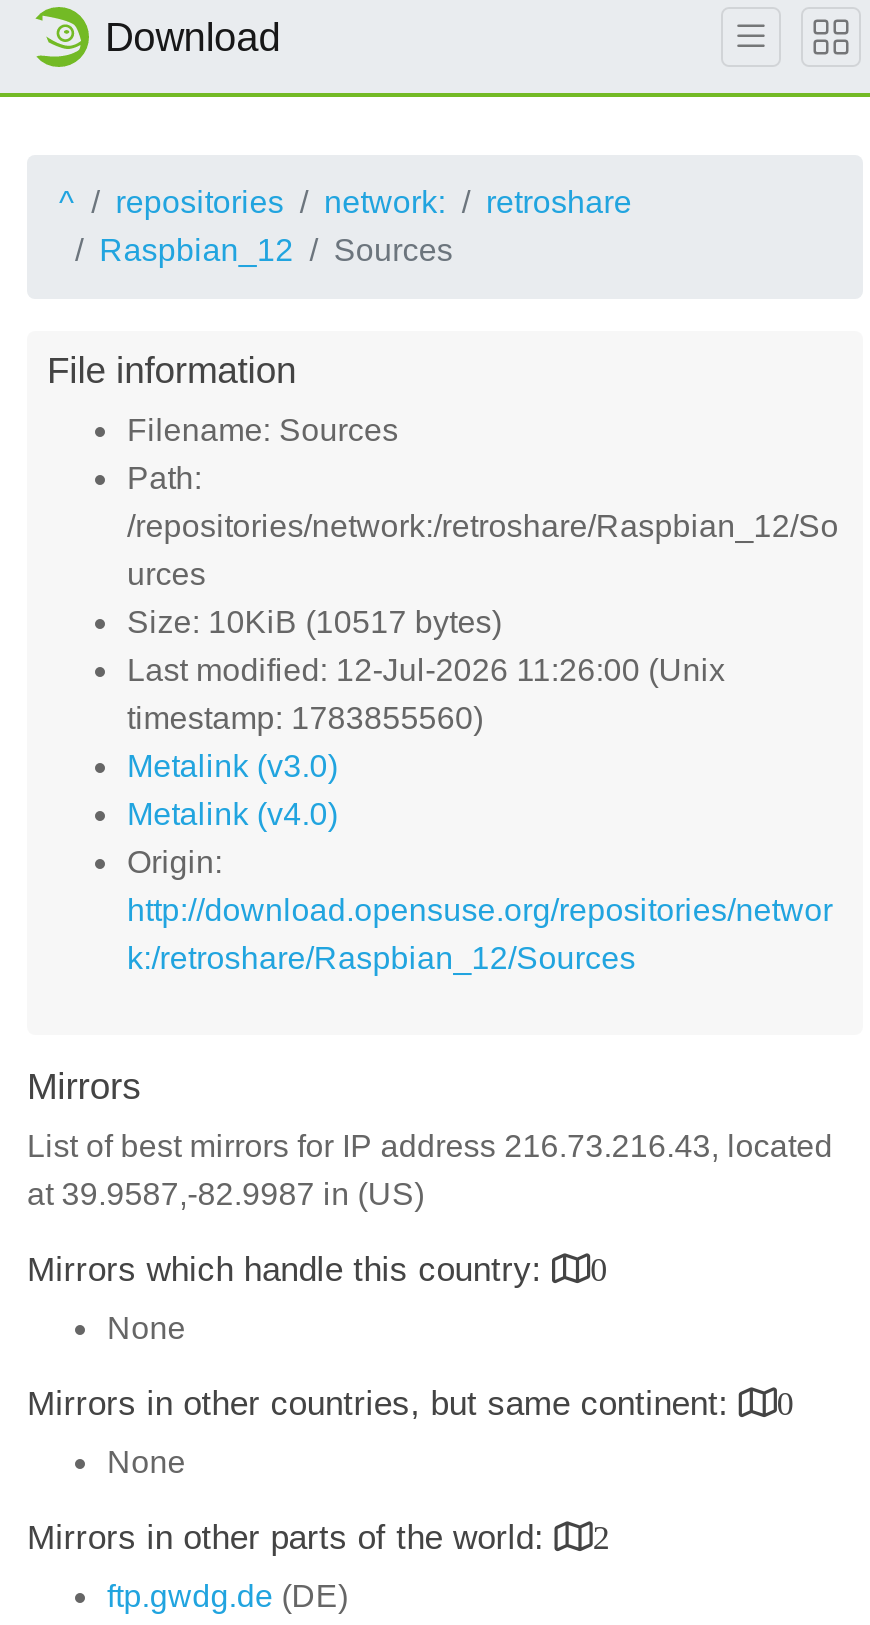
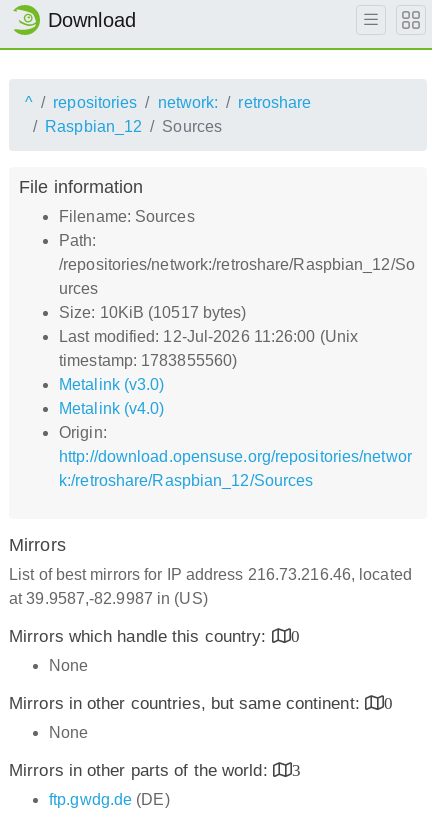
- List of best mirrors for IP address 216.73.216.43, located
+ List of best mirrors for IP address 216.73.216.46, located

- Mirrors in other parts of the world: 2
+ Mirrors in other parts of the world: 3
